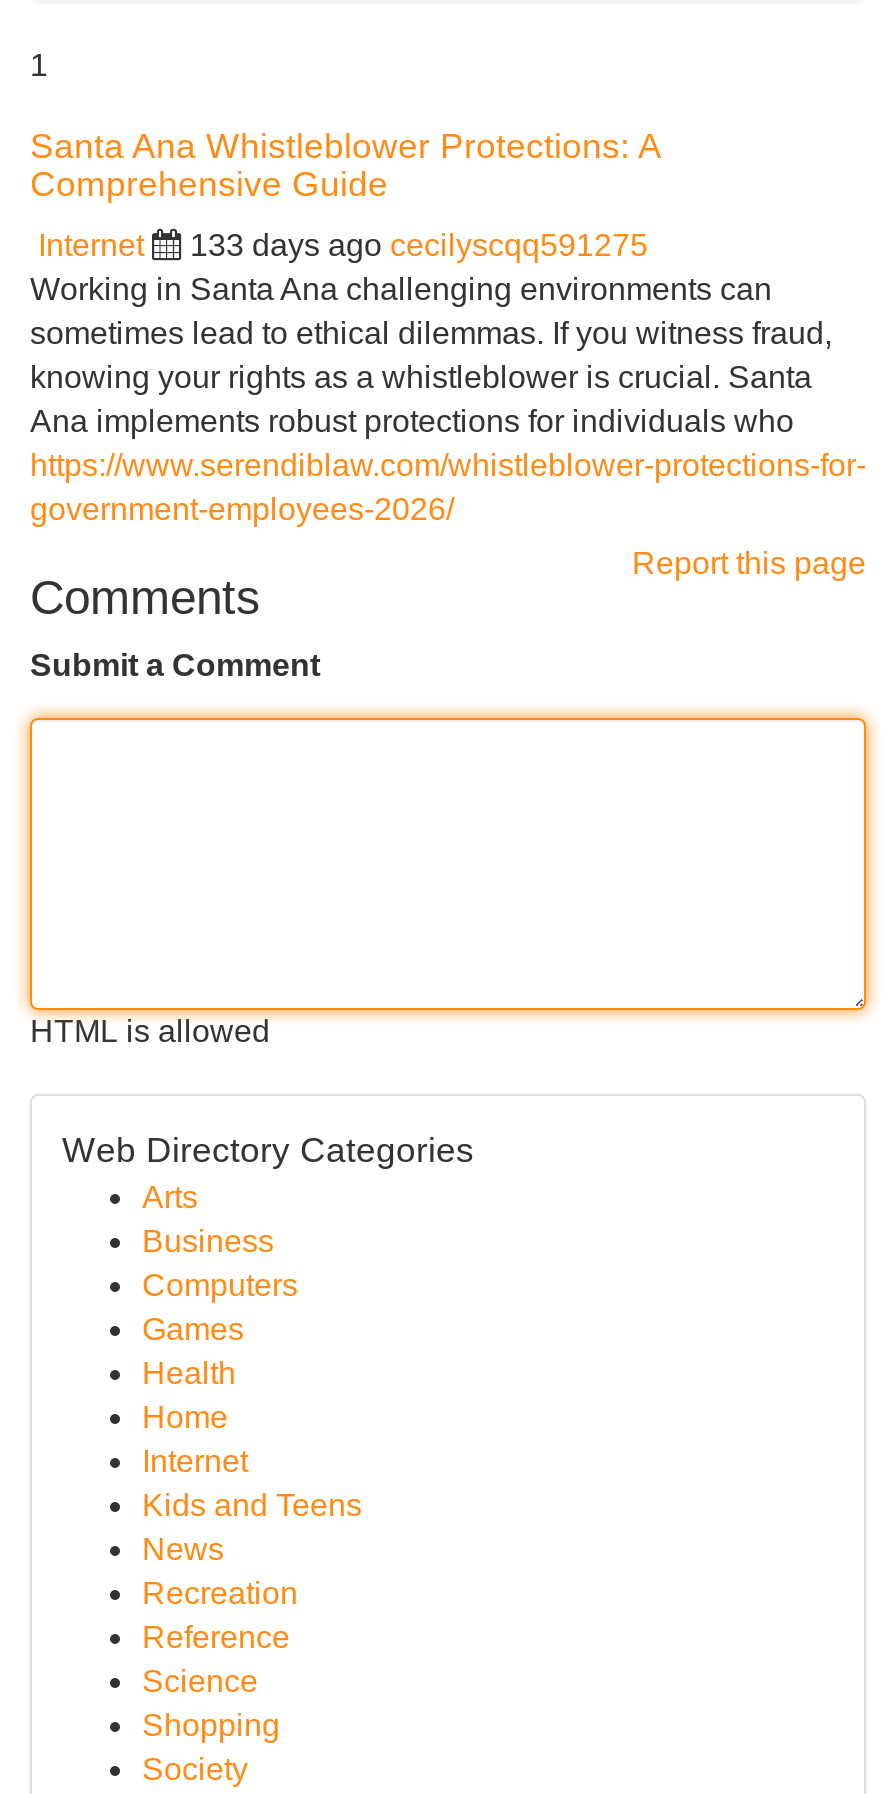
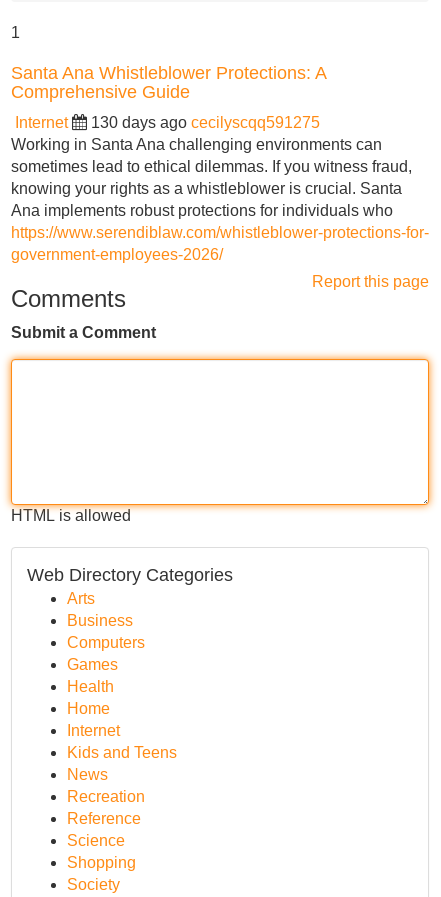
- 133 days ago cecilyscqq591275
+ 130 days ago cecilyscqq591275
